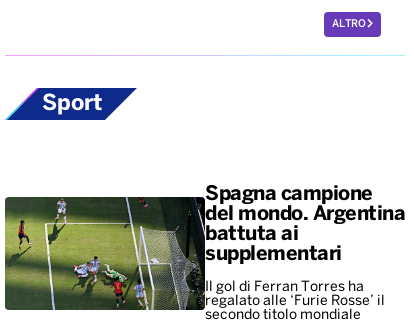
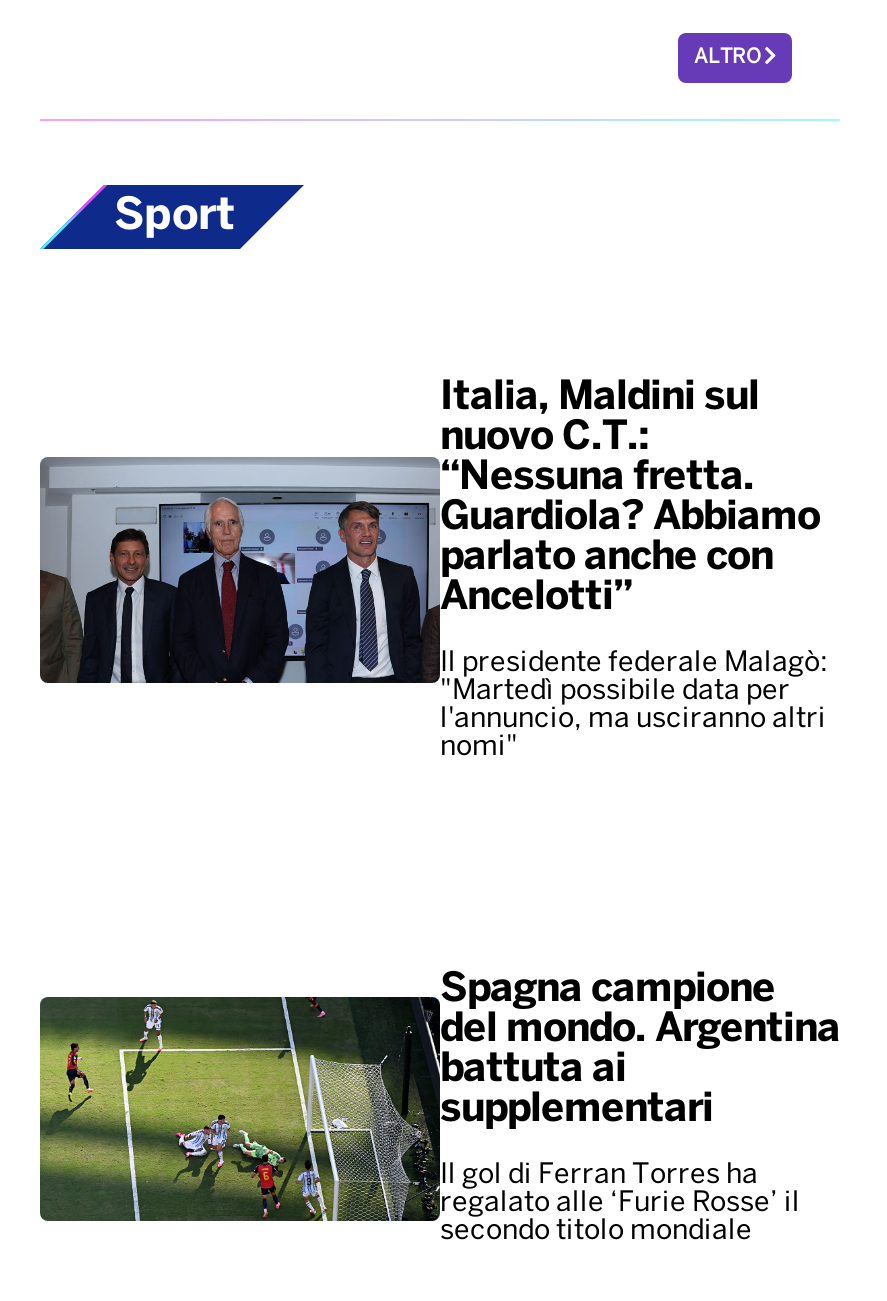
+ [image]
+ Italia, Maldini sul
+ nuovo C.T.:
+ “Nessuna fretta.
+ Guardiola? Abbiamo
+ parlato anche con
+ Ancelotti”
+ Il presidente federale Malagò:
+ "Martedì possibile data per
+ l'annuncio, ma usciranno altri
+ nomi"
